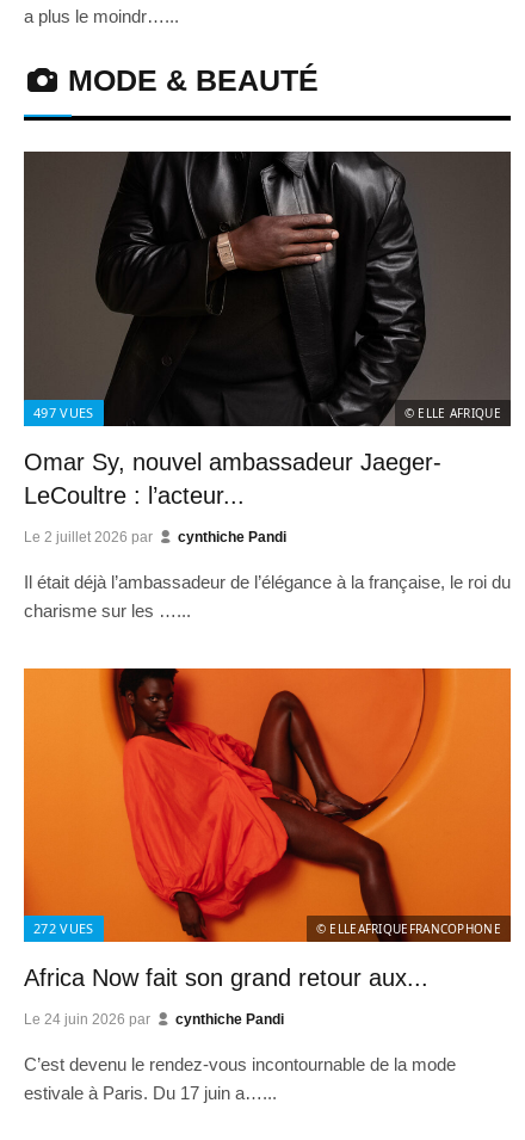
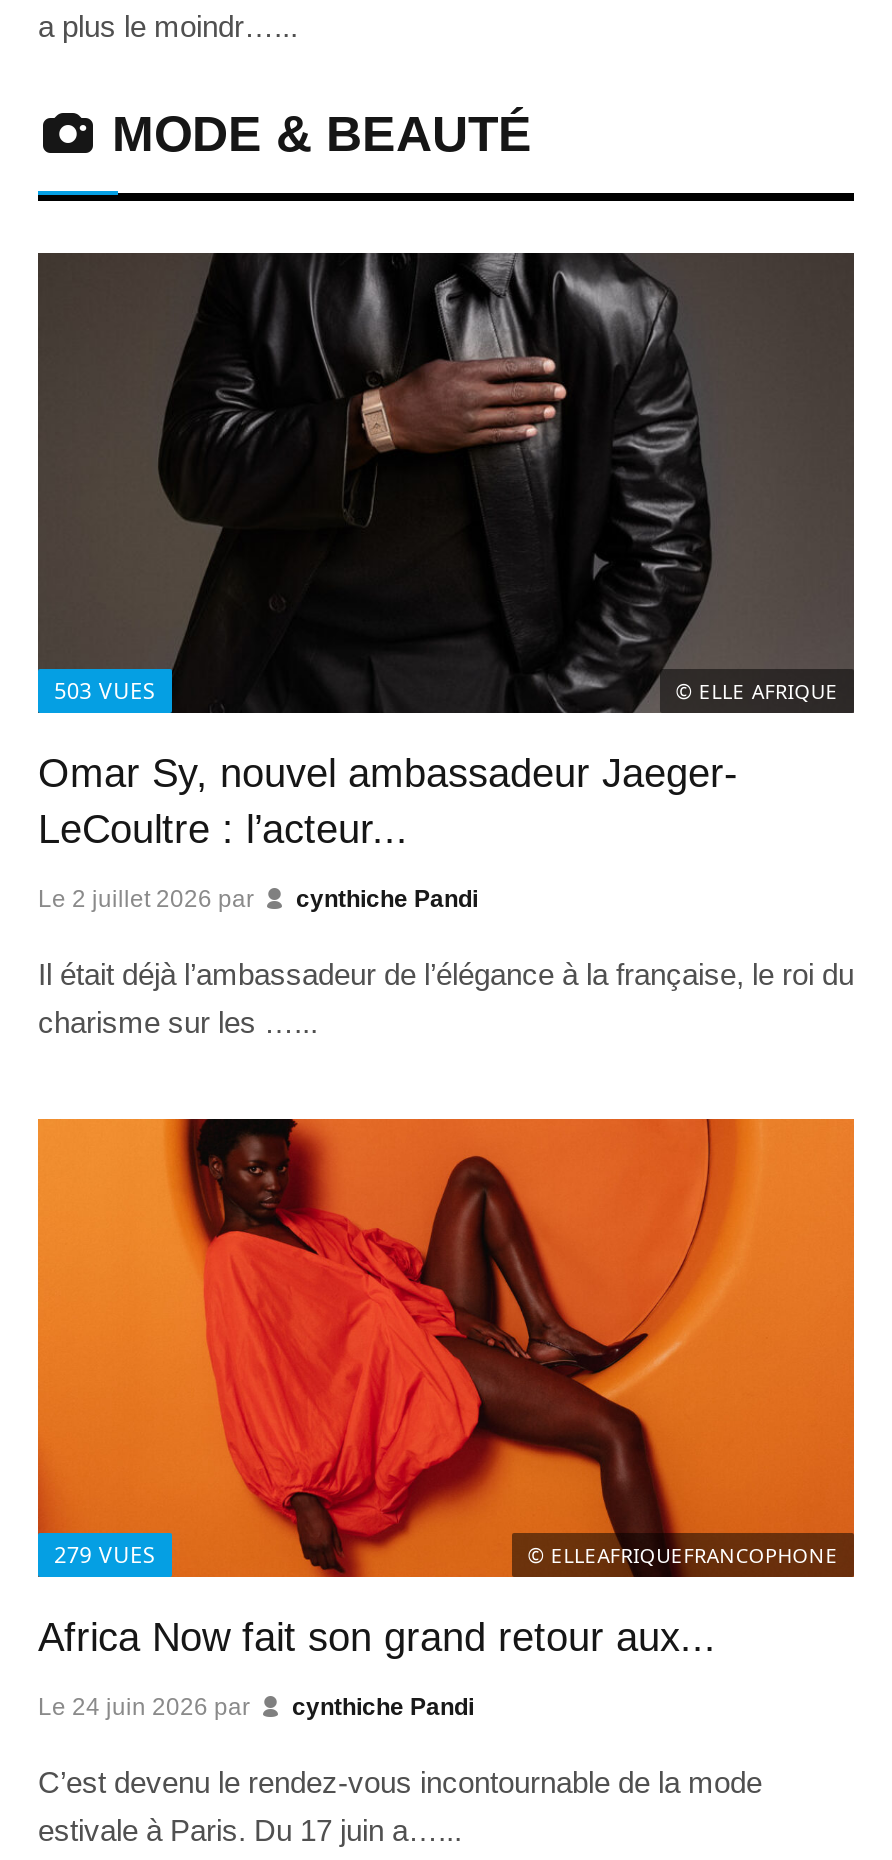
- 497 VUES
+ 503 VUES

- 272 VUES
+ 279 VUES
